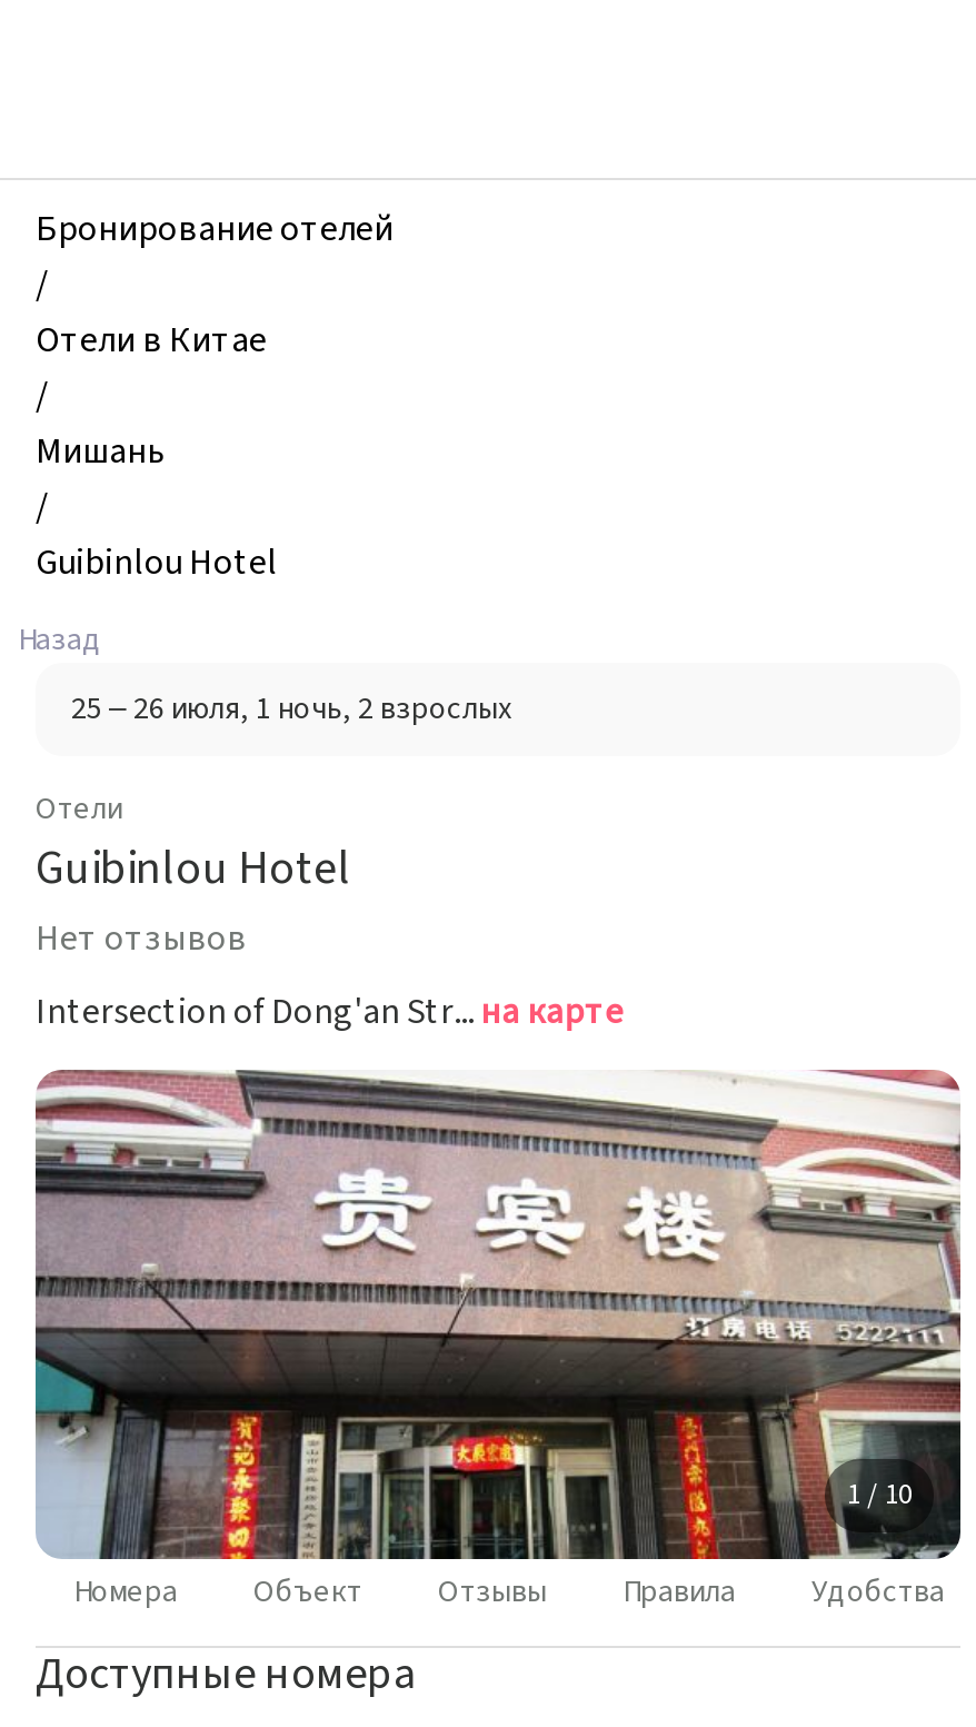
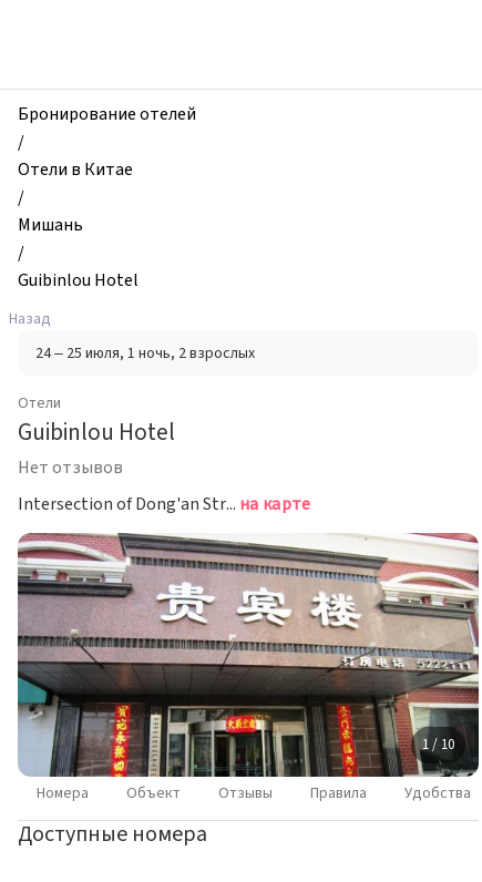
- 25 – 26 июля, 1 ночь, 2 взрослых
+ 24 – 25 июля, 1 ночь, 2 взрослых
